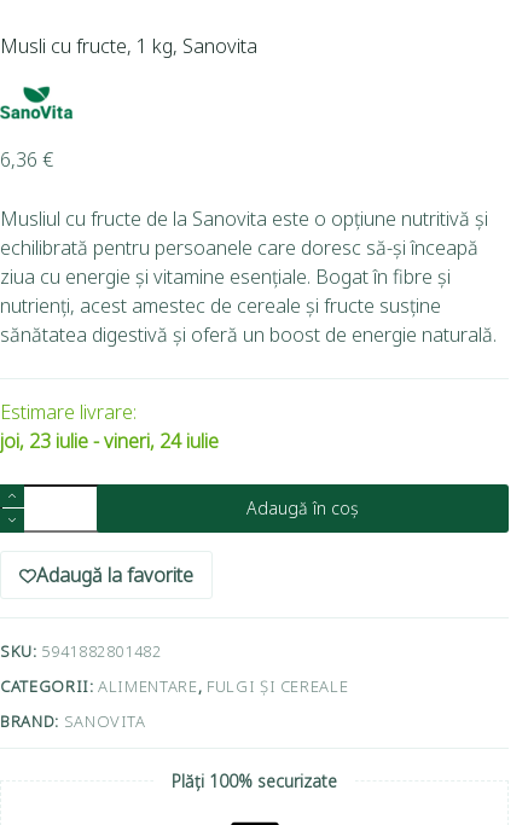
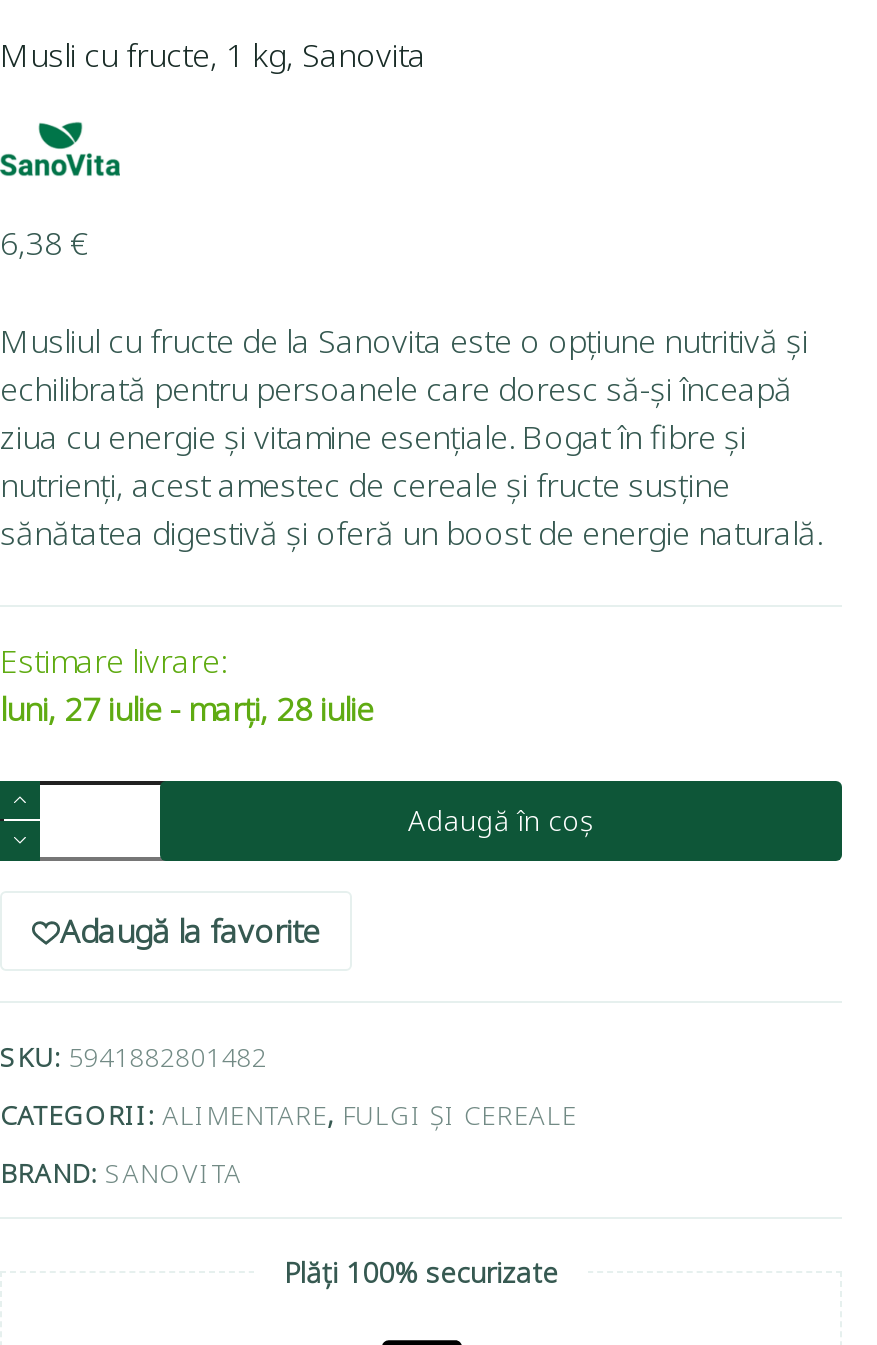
- 6,36 €
+ 6,38 €

- joi, 23 iulie - vineri, 24 iulie
+ luni, 27 iulie - marți, 28 iulie
